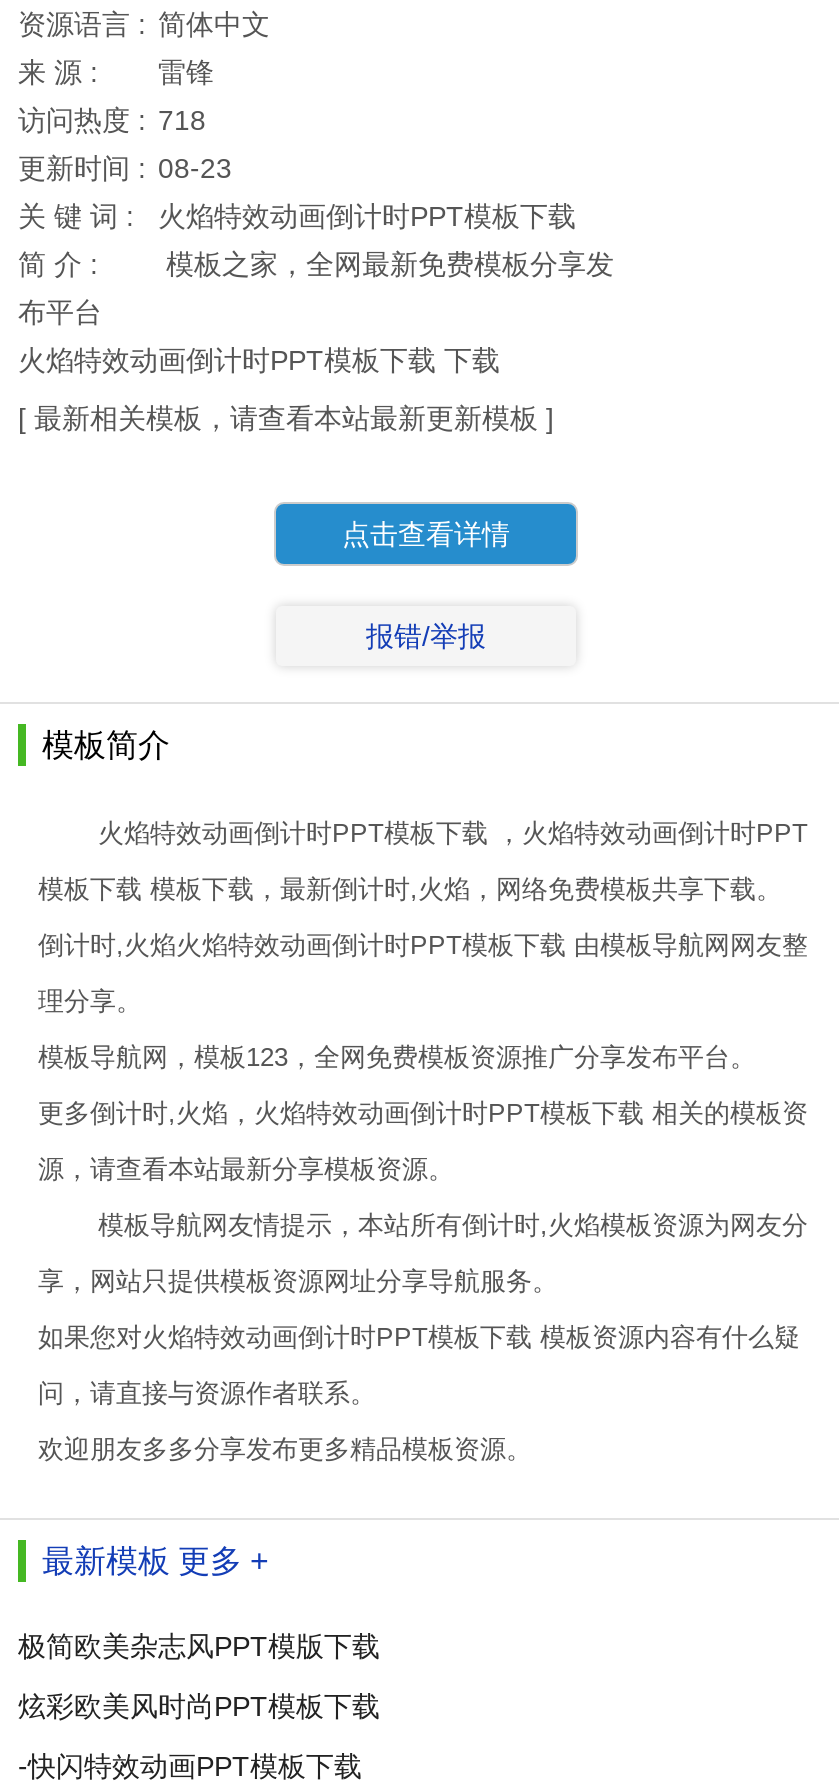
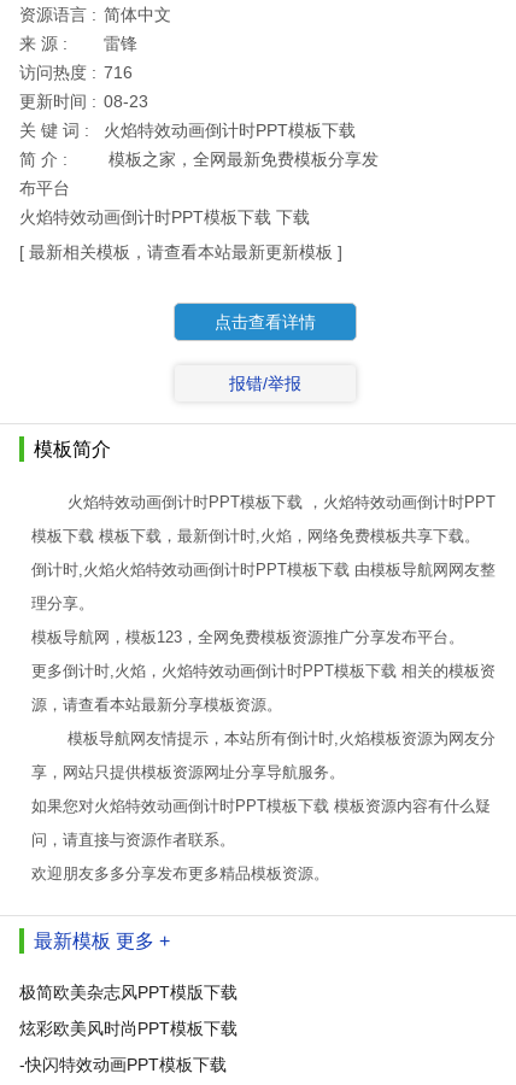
- 访问热度 : 718
+ 访问热度 : 716
